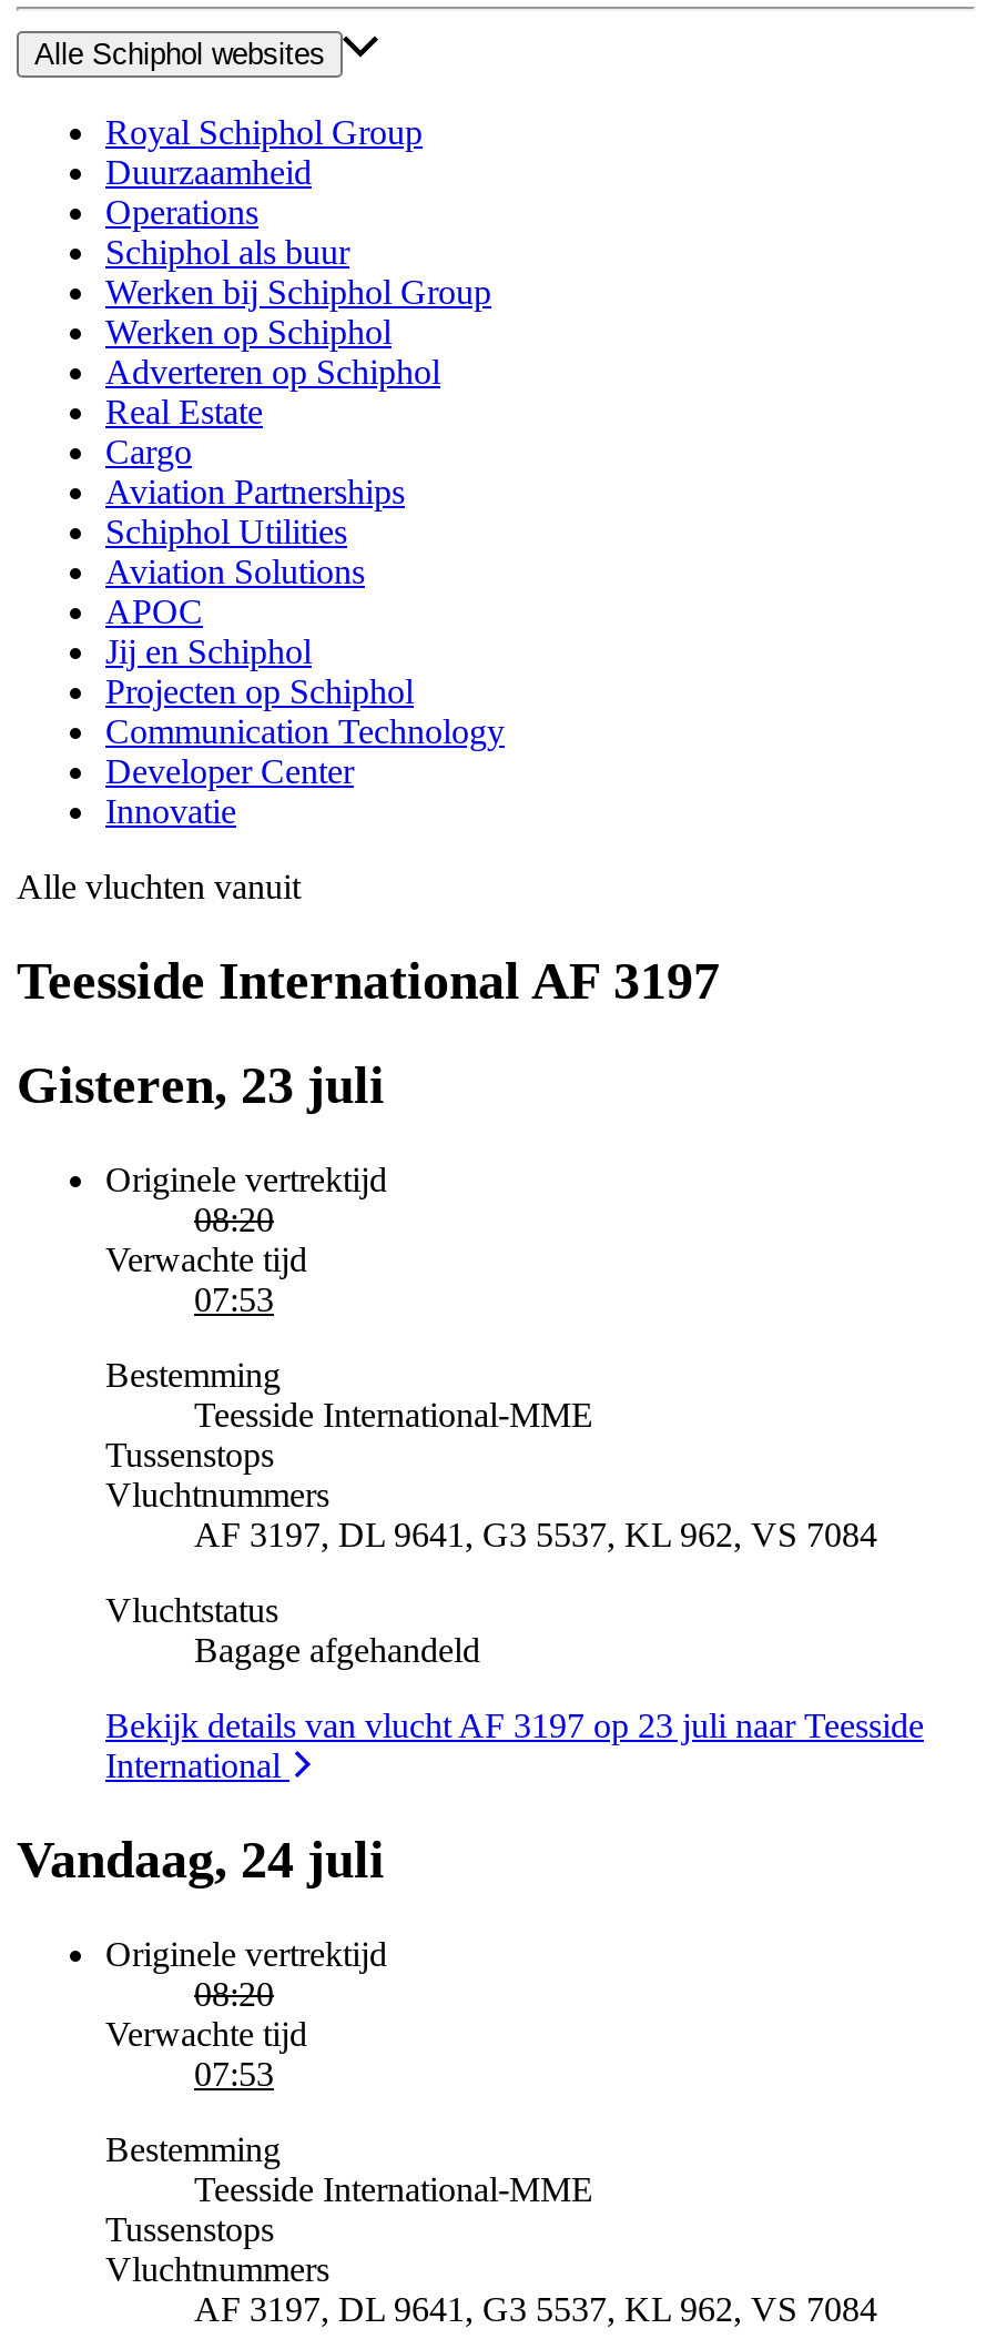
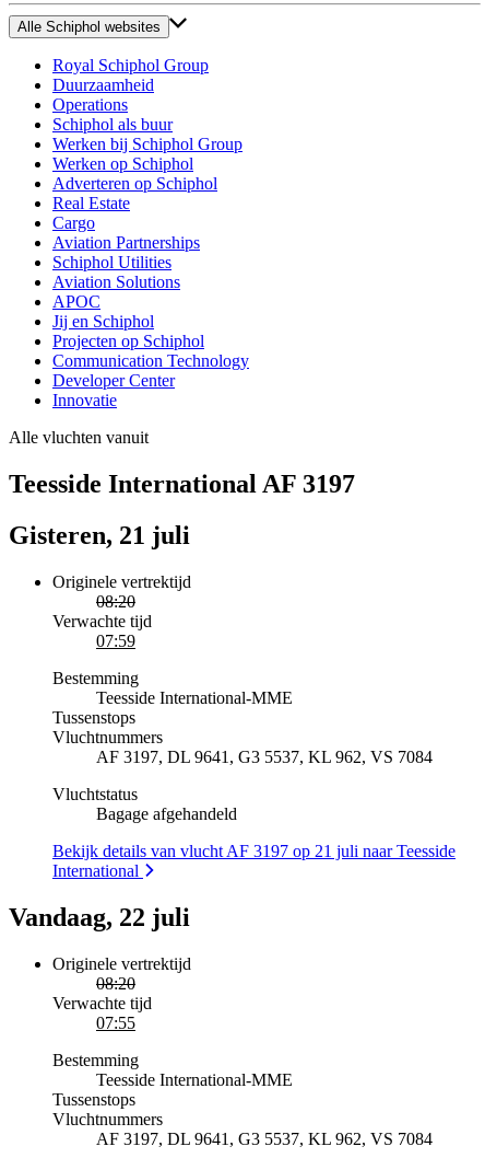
- Gisteren, 23 juli
+ Gisteren, 21 juli

- 07:53
+ 07:59

- Bekijk details van vlucht AF 3197 op 23 juli naar Teesside
+ Bekijk details van vlucht AF 3197 op 21 juli naar Teesside

- Vandaag, 24 juli
+ Vandaag, 22 juli

- 07:53
+ 07:55
